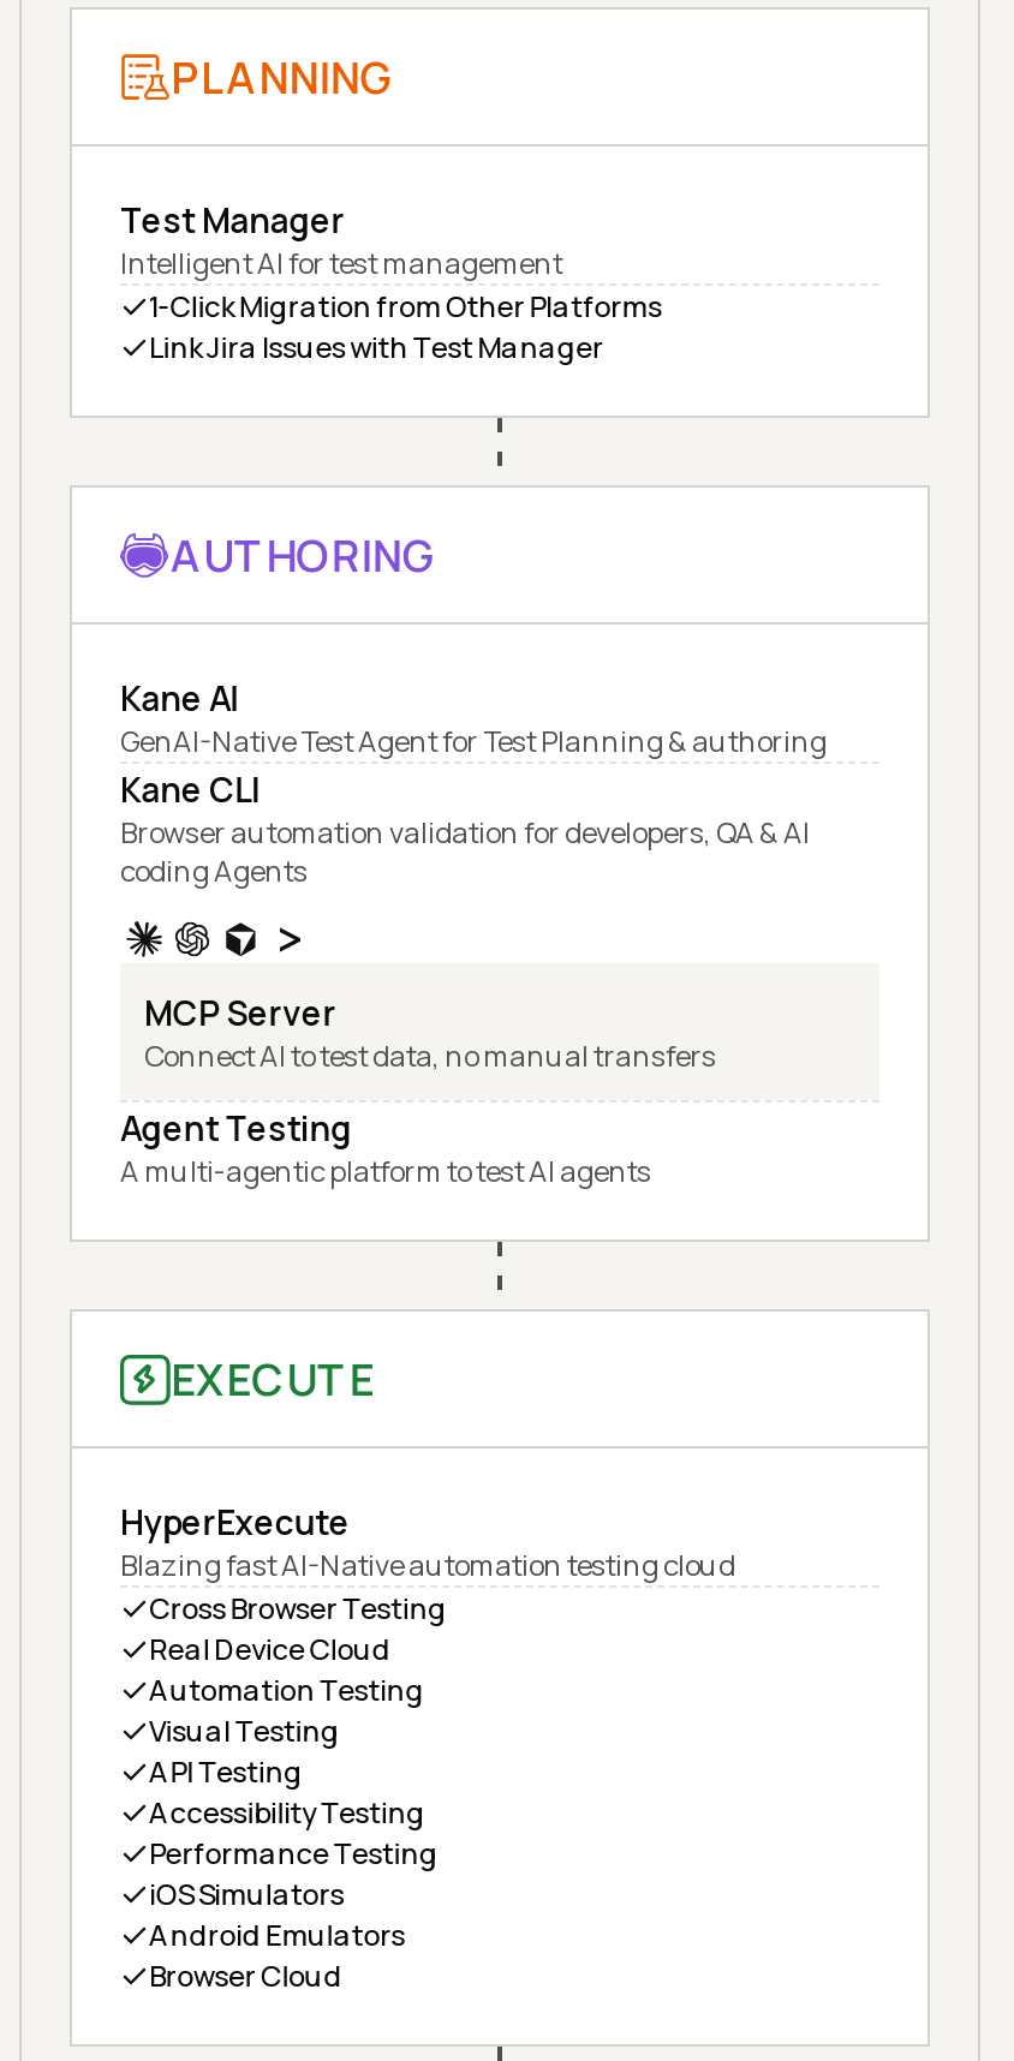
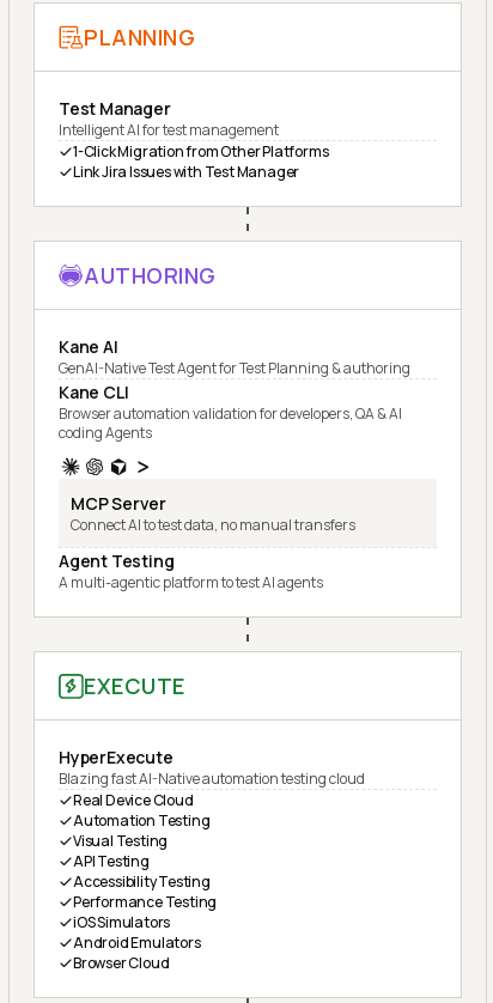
- Cross Browser Testing
